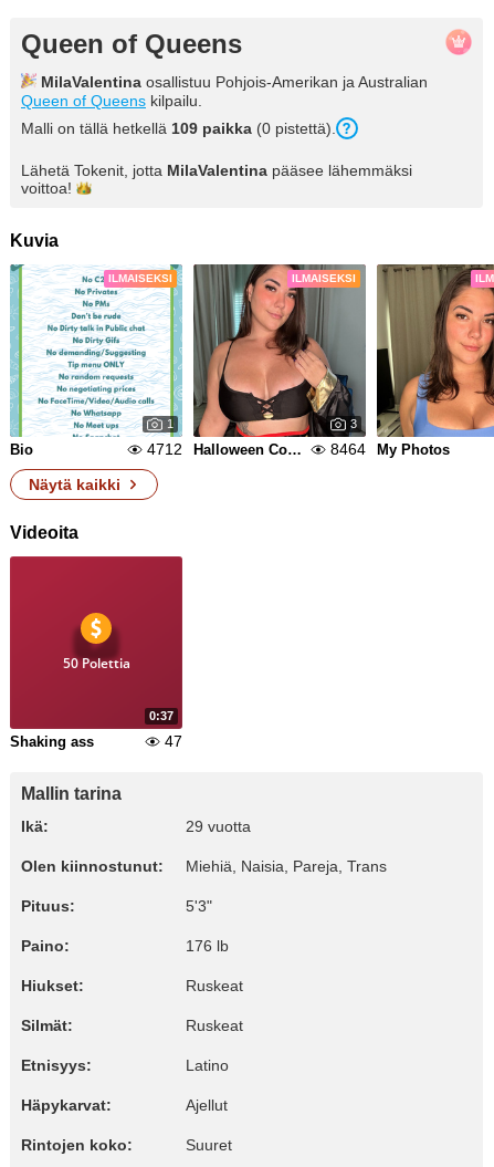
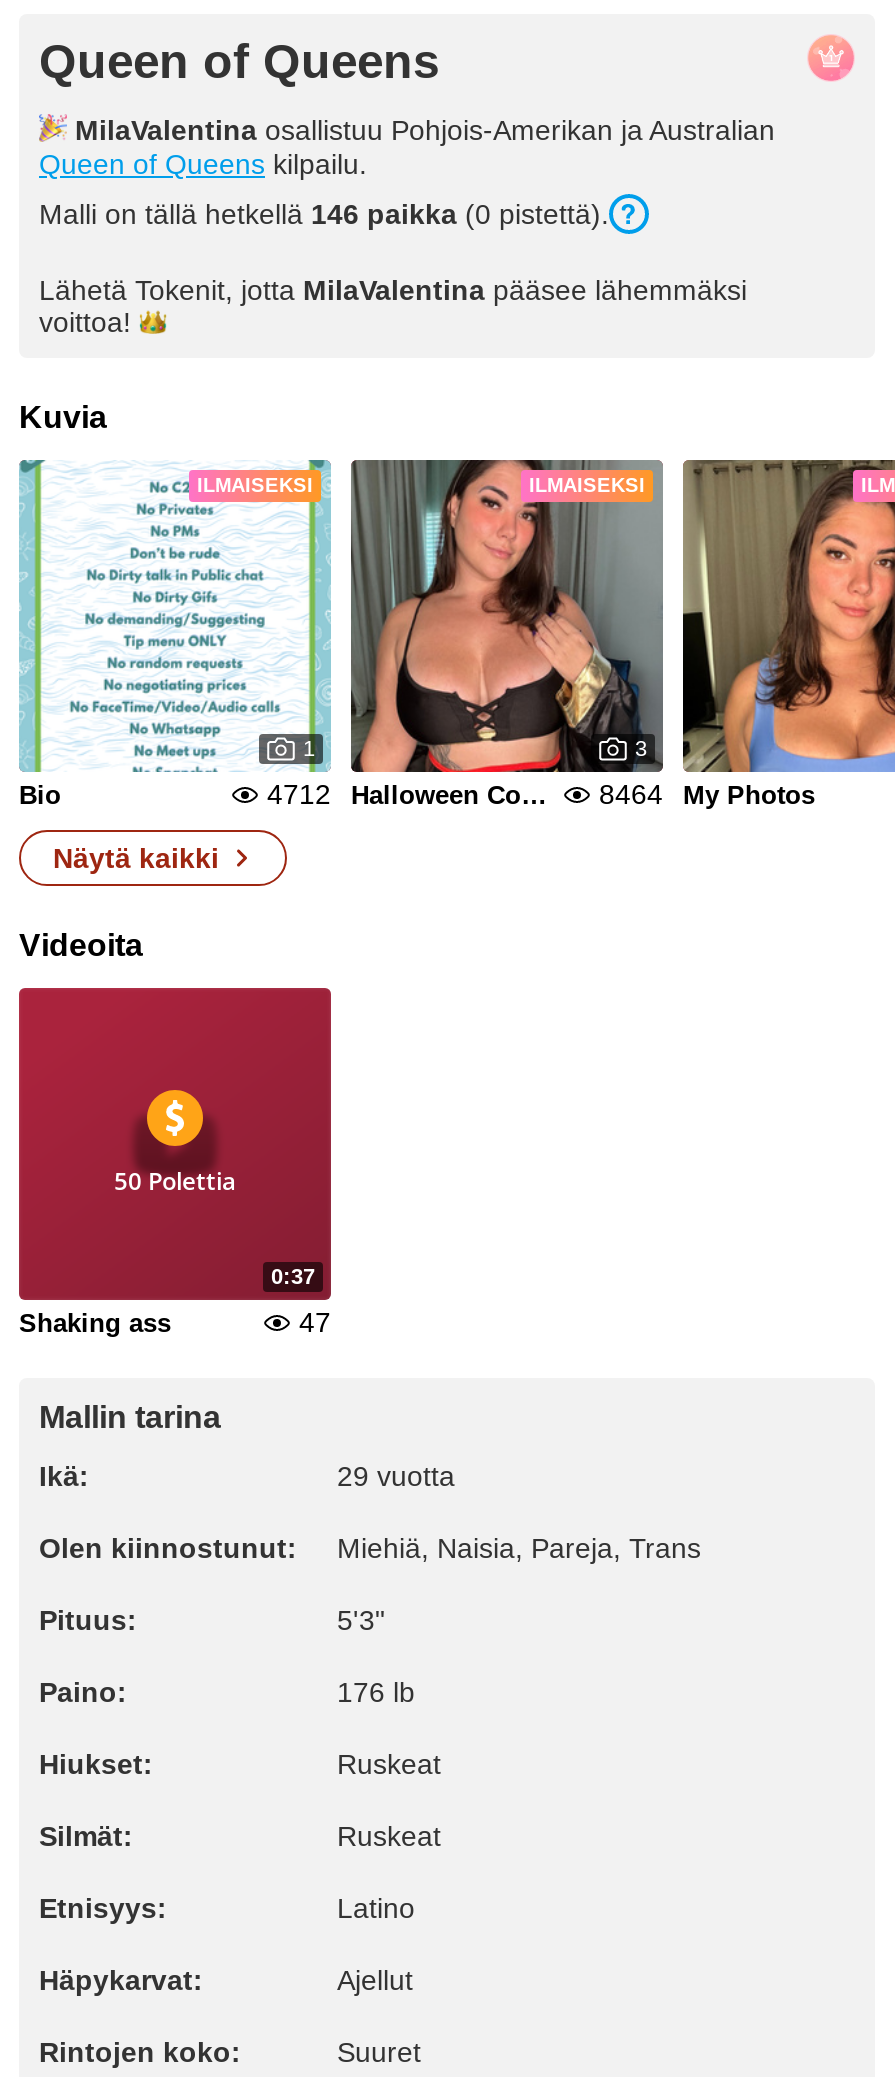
- Malli on tällä hetkellä 109 paikka (0 pistettä).
+ Malli on tällä hetkellä 146 paikka (0 pistettä).
